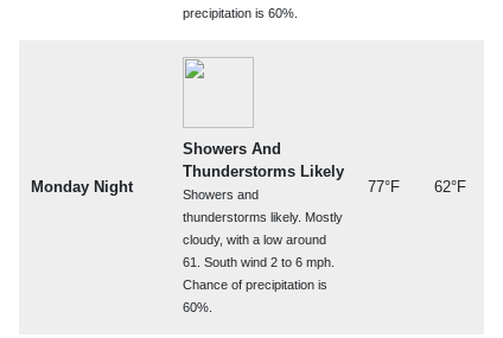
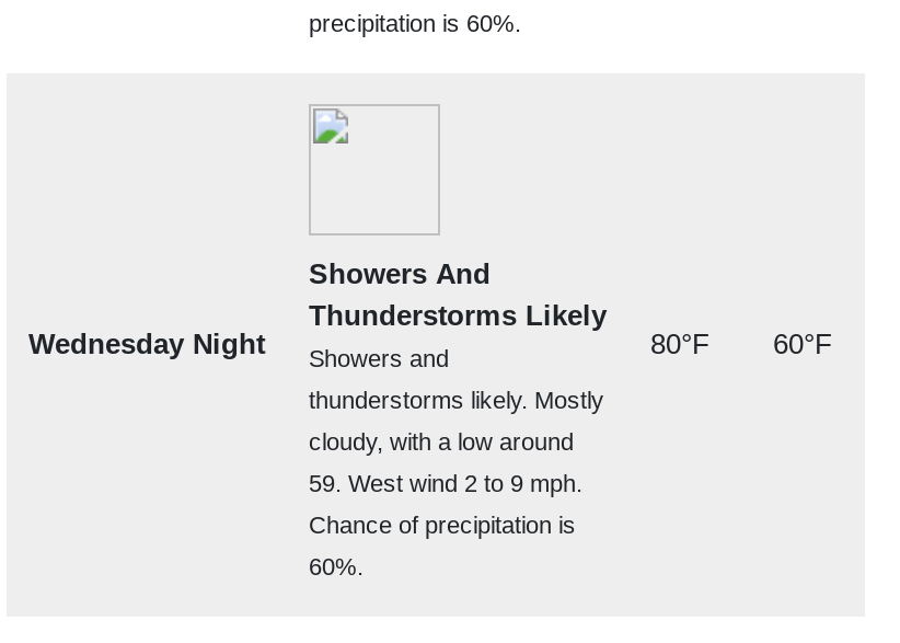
- Monday Night
+ Wednesday Night

- 77°F
- 62°F
+ 80°F
+ 60°F

- 61. South wind 2 to 6 mph.
+ 59. West wind 2 to 9 mph.
